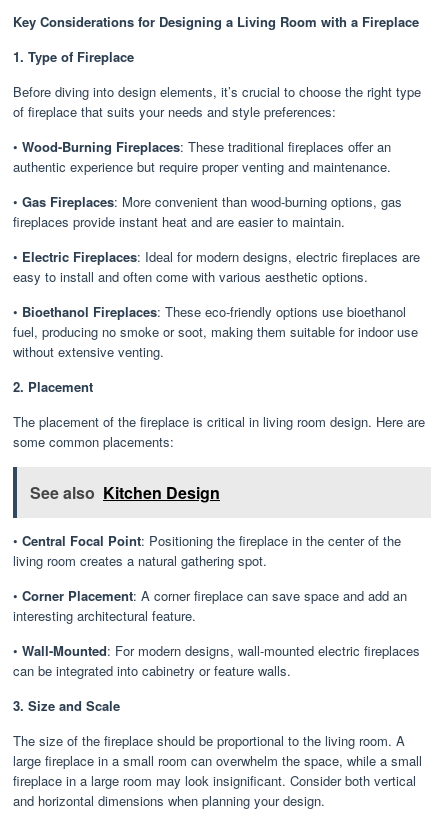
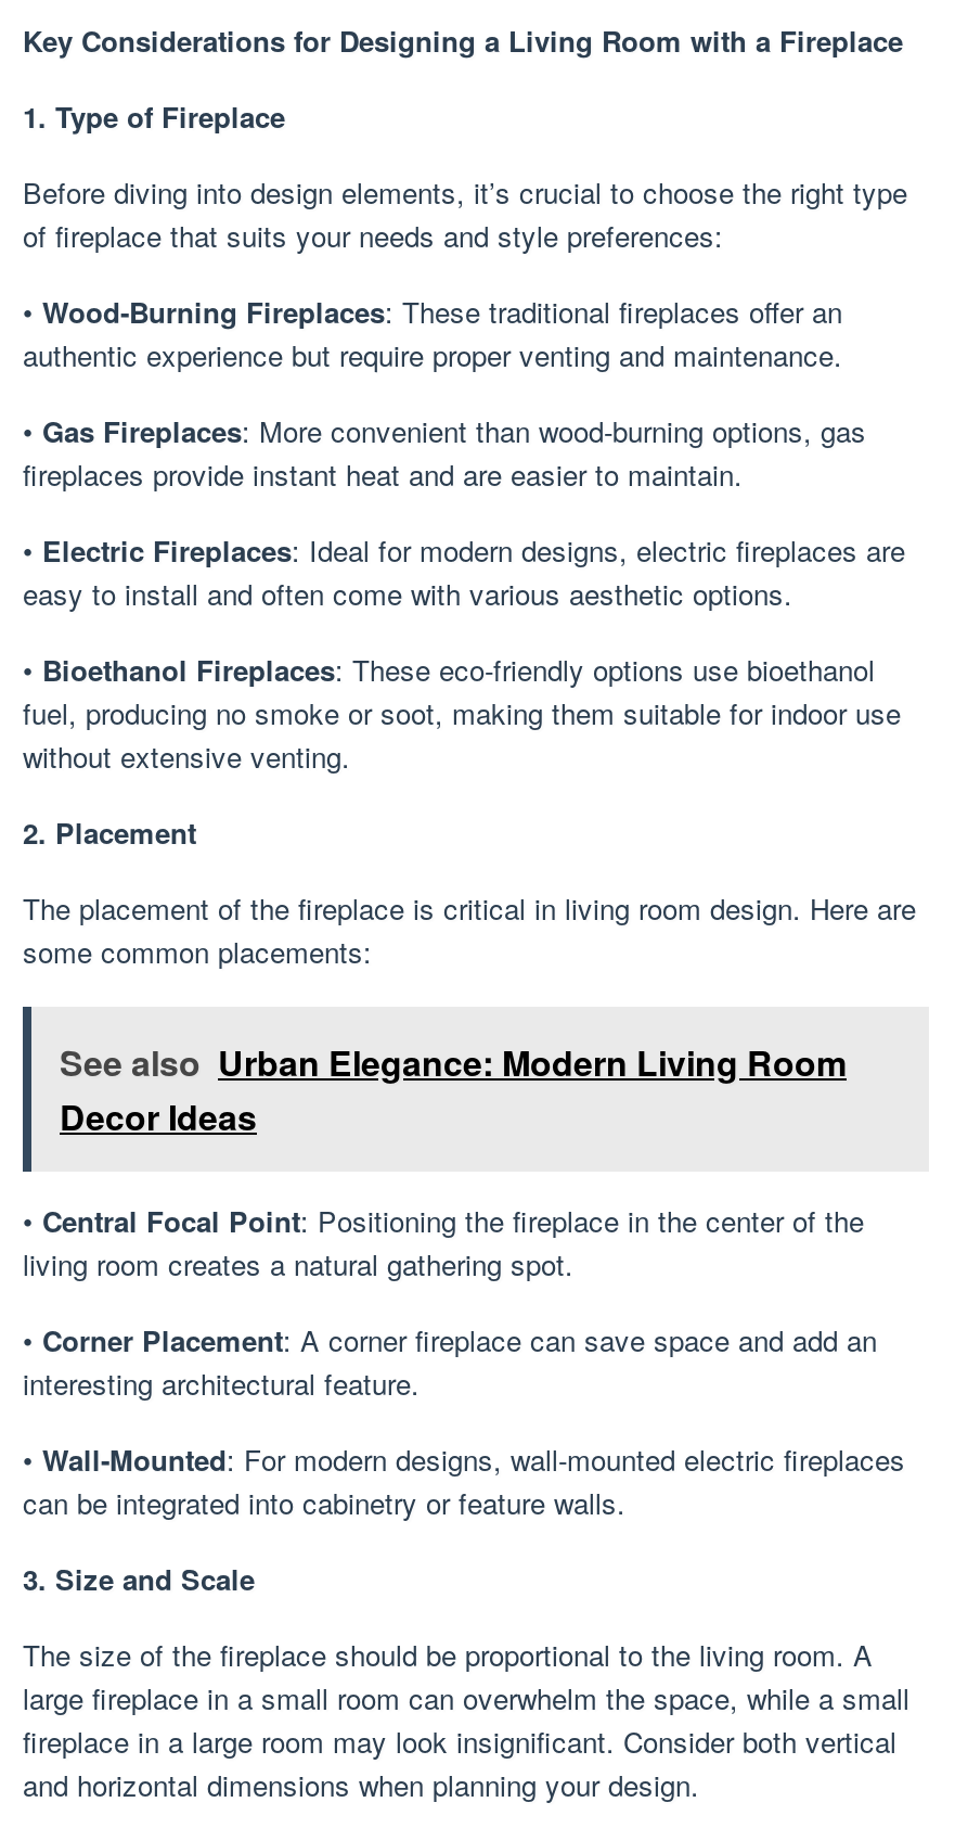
- See also Kitchen Design
+ See also Urban Elegance: Modern Living Room
+ Decor Ideas
